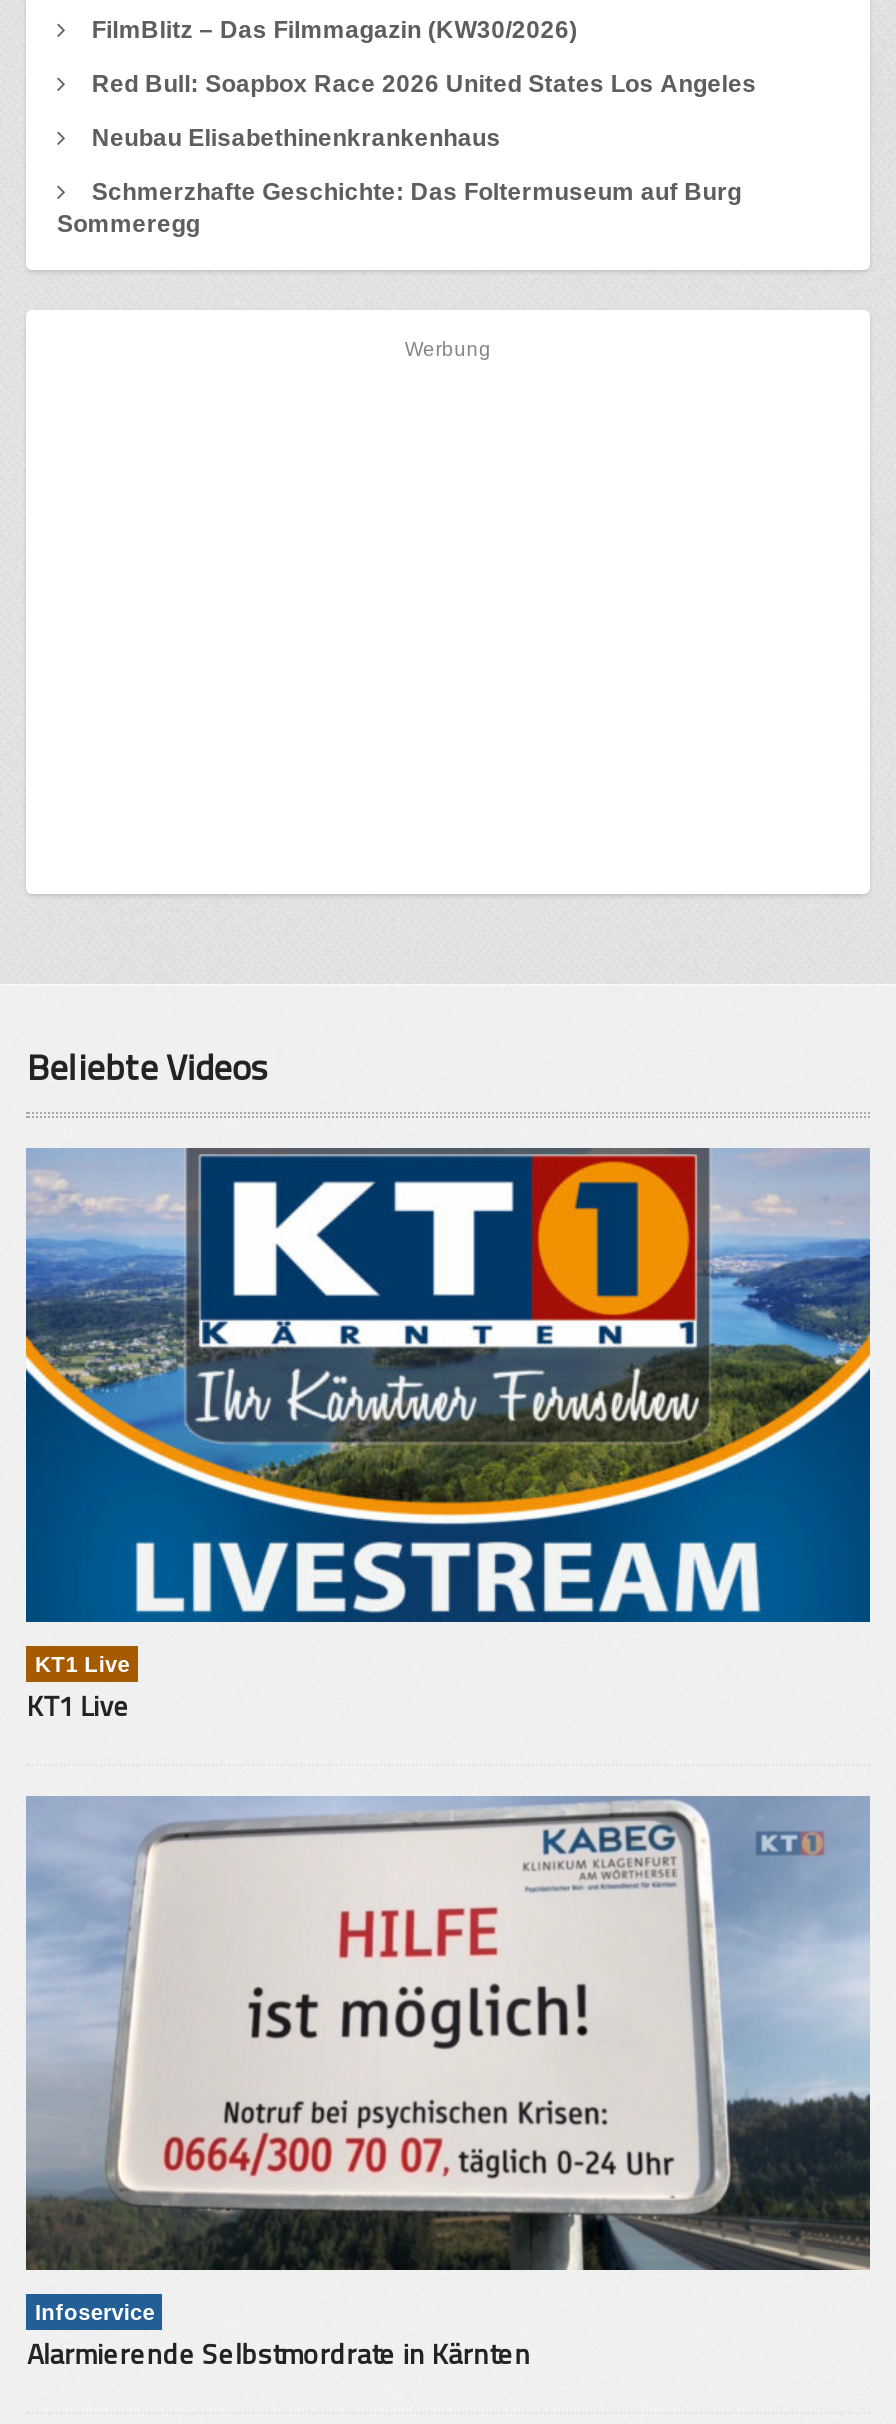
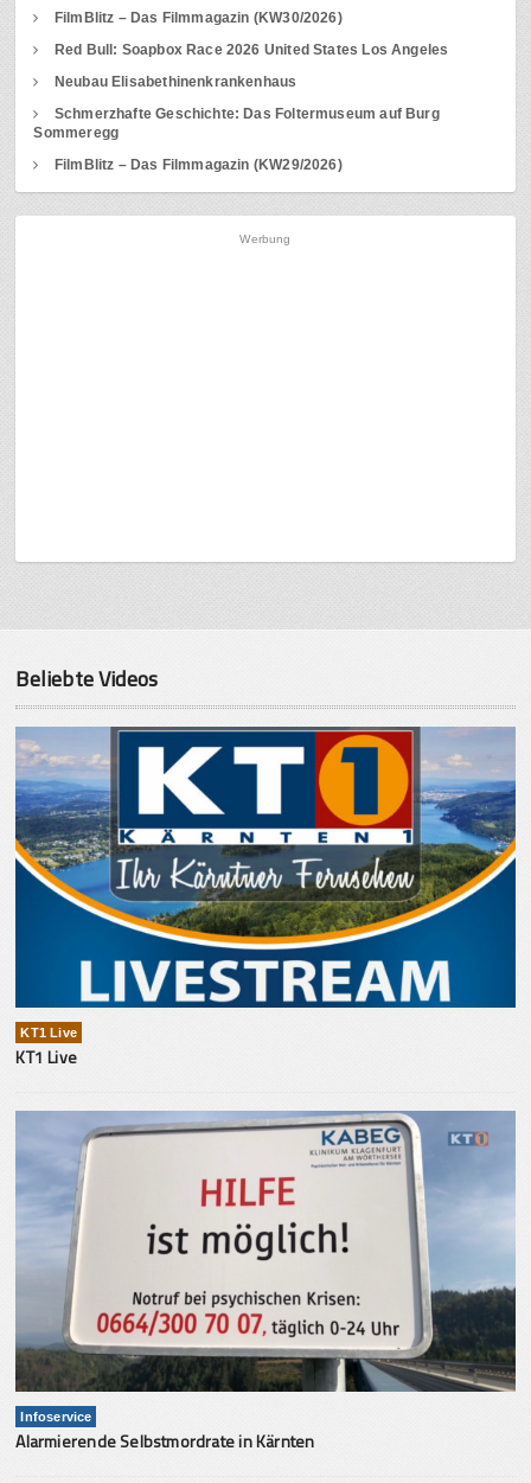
+ FilmBlitz – Das Filmmagazin (KW29/2026)
